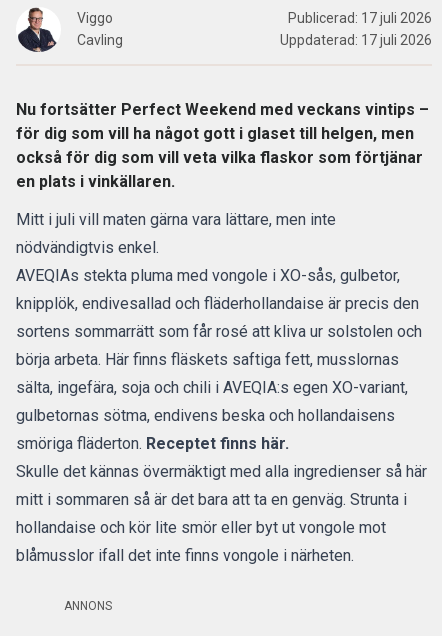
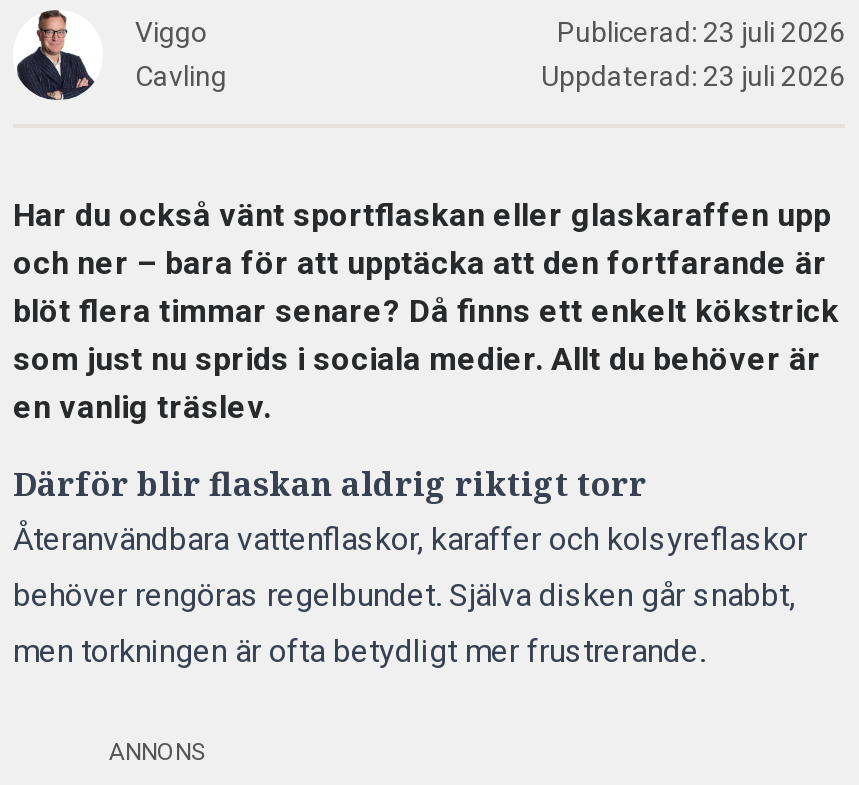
- Publicerad: 17 juli 2026
- Uppdaterad: 17 juli 2026
+ Publicerad: 23 juli 2026
+ Uppdaterad: 23 juli 2026

- Nu fortsätter Perfect Weekend med veckans vintips –
- för dig som vill ha något gott i glaset till helgen, men
- också för dig som vill veta vilka flaskor som förtjänar
- en plats i vinkällaren.
- Mitt i juli vill maten gärna vara lättare, men inte
- nödvändigtvis enkel.
- AVEQIAs stekta pluma med vongole i XO-sås, gulbetor,
- knipplök, endivesallad och fläderhollandaise är precis den
- sortens sommarrätt som får rosé att kliva ur solstolen och
- börja arbeta. Här finns fläskets saftiga fett, musslornas
- sälta, ingefära, soja och chili i AVEQIA:s egen XO-variant,
- gulbetornas sötma, endivens beska och hollandaisens
- smöriga fläderton. Receptet finns här.
- Skulle det kännas övermäktigt med alla ingredienser så här
- mitt i sommaren så är det bara att ta en genväg. Strunta i
- hollandaise och kör lite smör eller byt ut vongole mot
- blåmusslor ifall det inte finns vongole i närheten.
+ Har du också vänt sportflaskan eller glaskaraffen upp
+ och ner – bara för att upptäcka att den fortfarande är
+ blöt flera timmar senare? Då finns ett enkelt kökstrick
+ som just nu sprids i sociala medier. Allt du behöver är
+ en vanlig träslev.
+ Därför blir flaskan aldrig riktigt torr
+ Återanvändbara vattenflaskor, karaffer och kolsyreflaskor
+ behöver rengöras regelbundet. Själva disken går snabbt,
+ men torkningen är ofta betydligt mer frustrerande.
